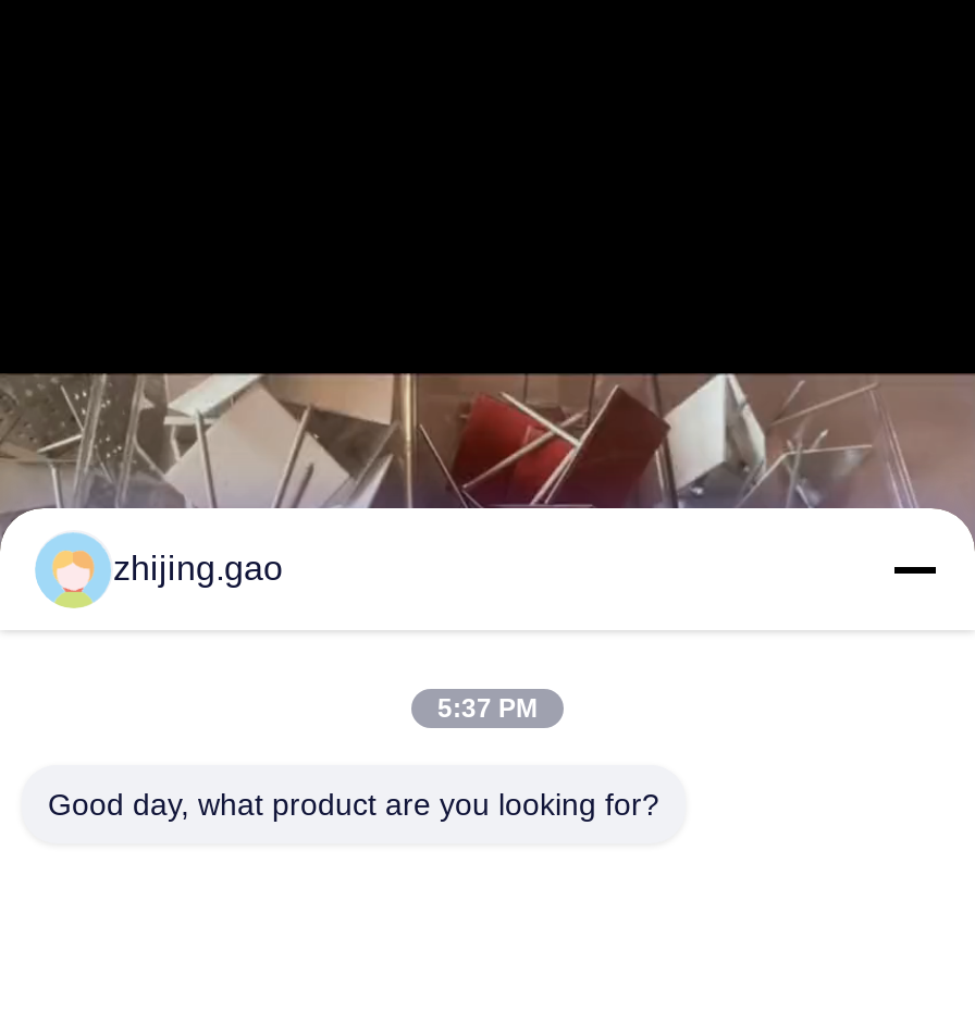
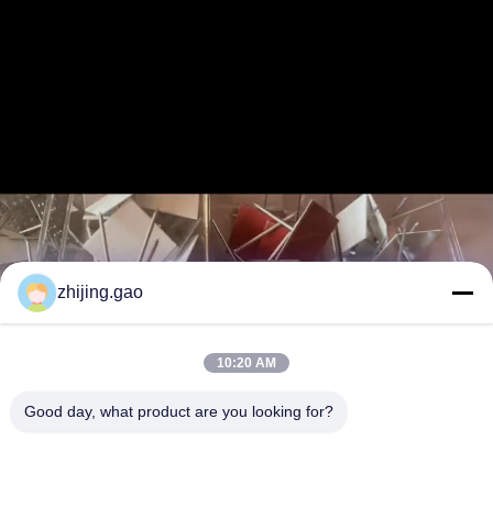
- 5:37 PM
+ 10:20 AM
